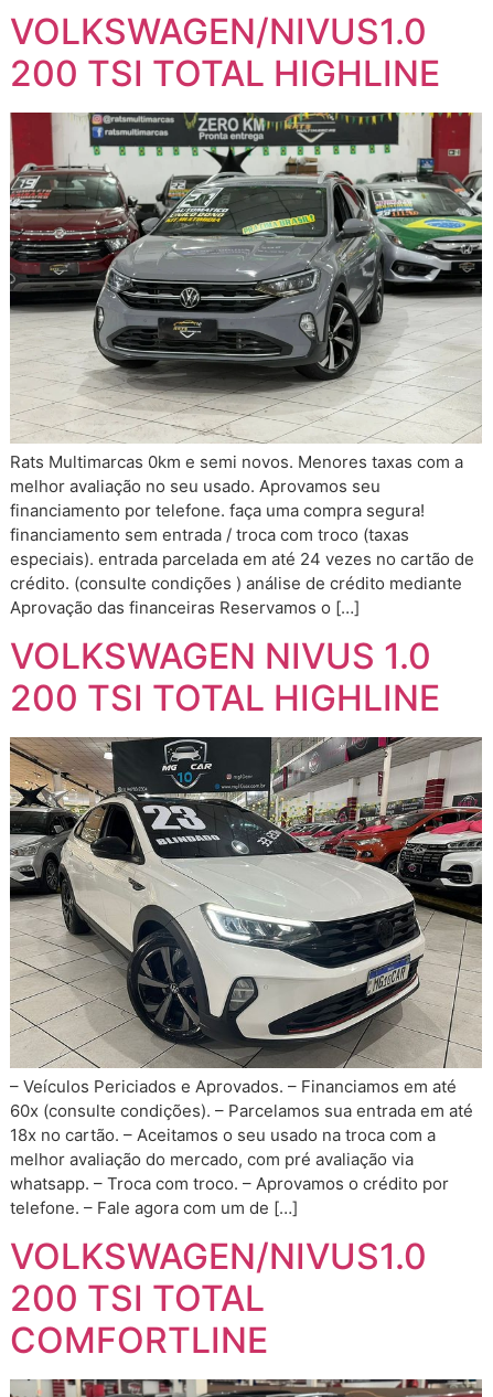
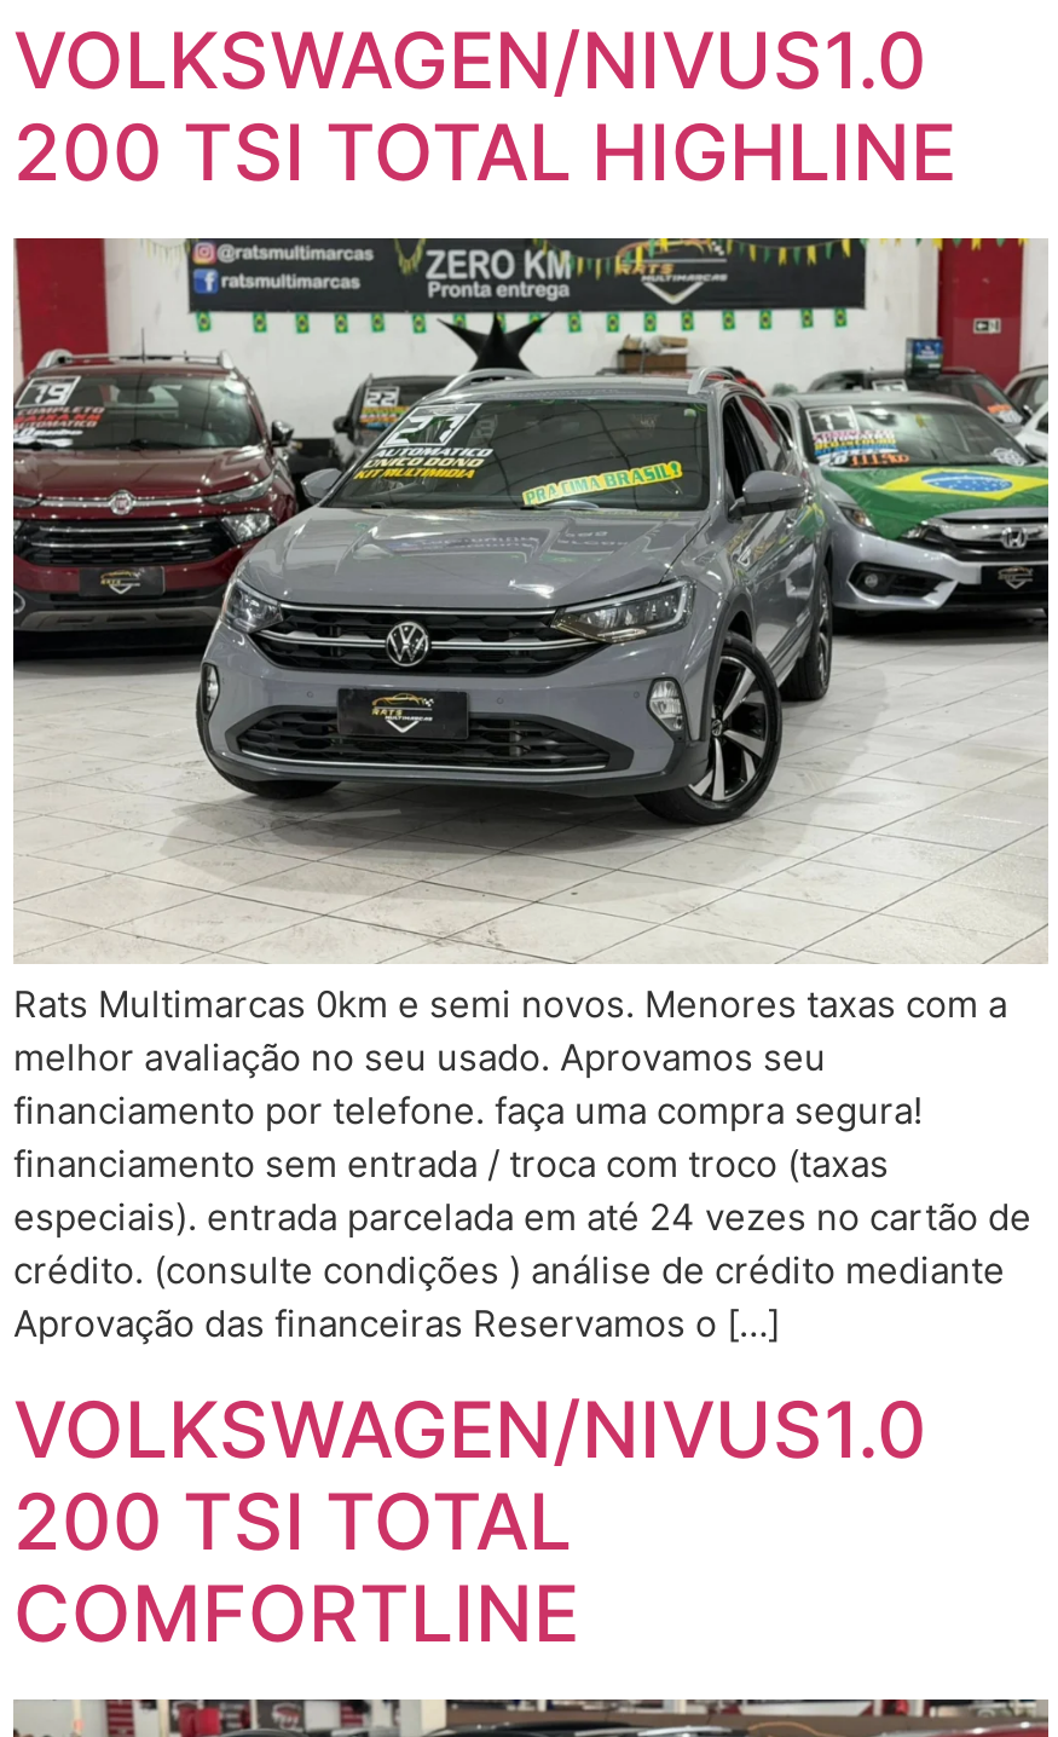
- VOLKSWAGEN NIVUS 1.0
- 200 TSI TOTAL HIGHLINE

- [image]
- – Veículos Periciados e Aprovados. – Financiamos em até
- 60x (consulte condições). – Parcelamos sua entrada em até
- 18x no cartão. – Aceitamos o seu usado na troca com a
- melhor avaliação do mercado, com pré avaliação via
- whatsapp. – Troca com troco. – Aprovamos o crédito por
- telefone. – Fale agora com um de […]
